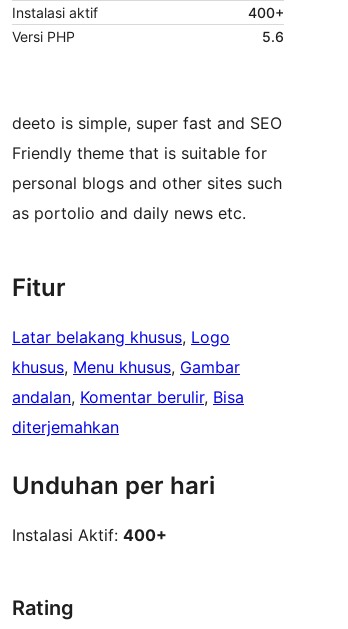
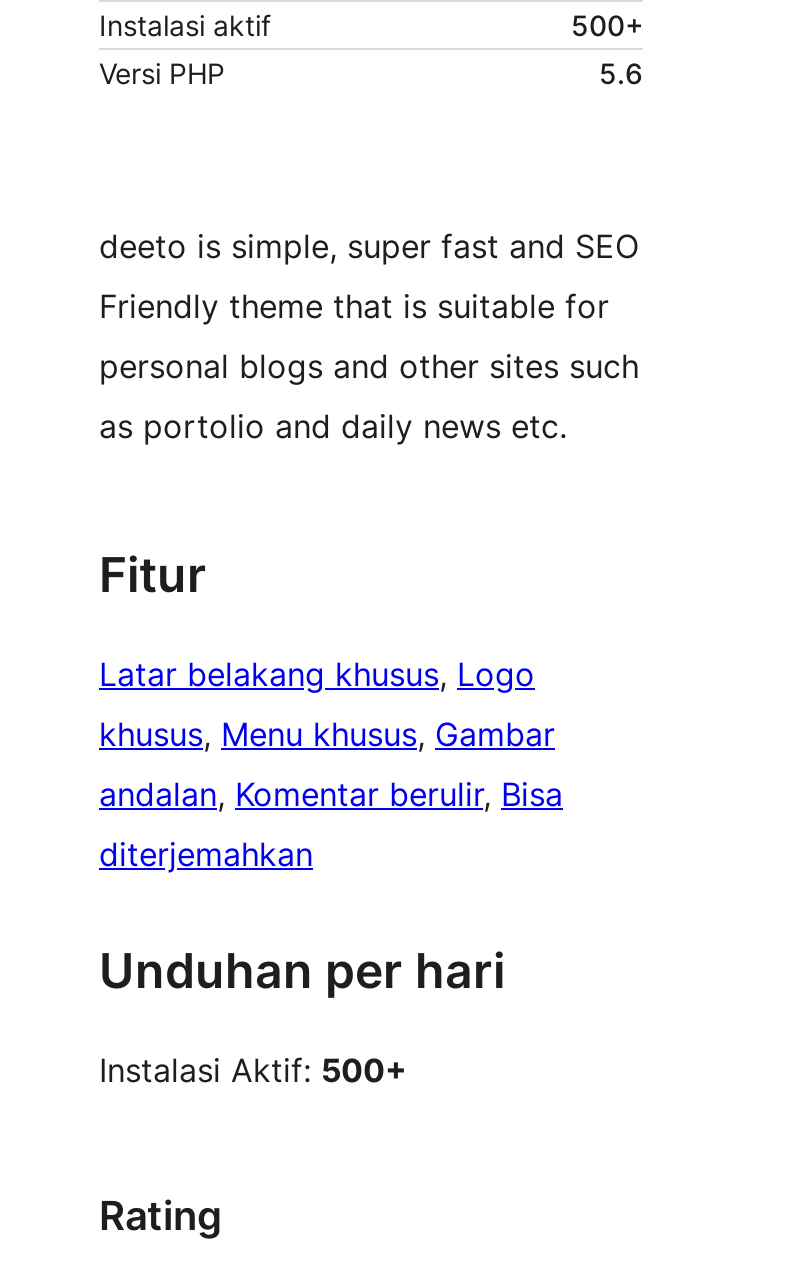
- 400+
+ 500+

- Instalasi Aktif: 400+
+ Instalasi Aktif: 500+
